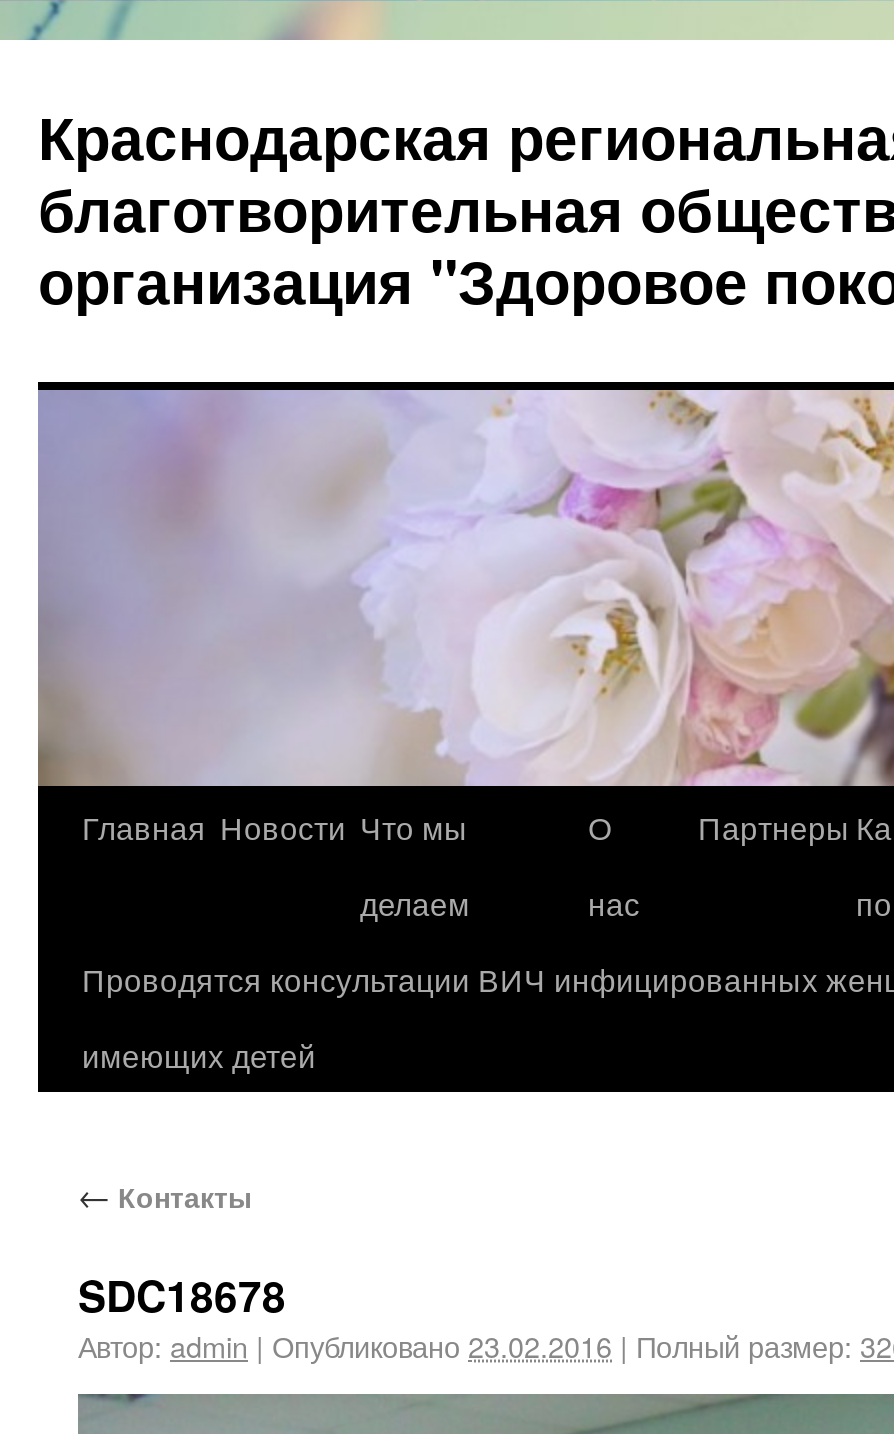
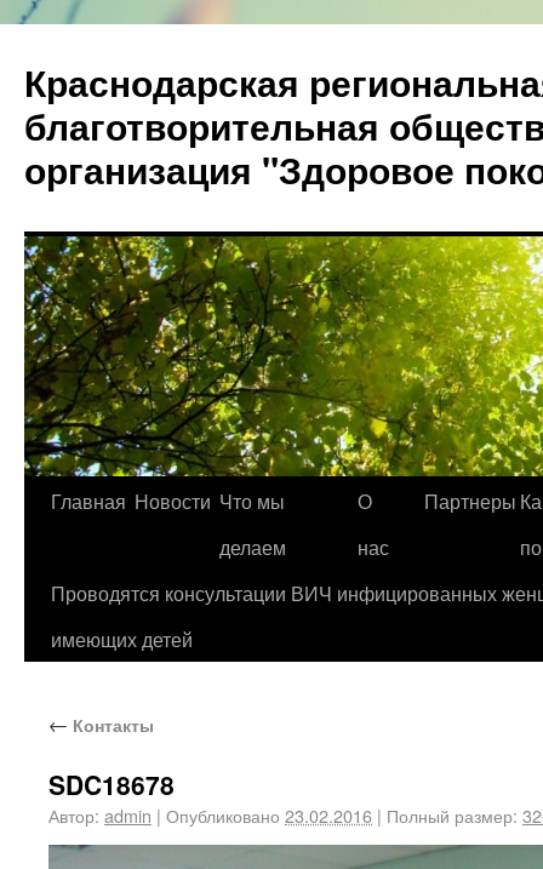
- [image]
+ [image]
